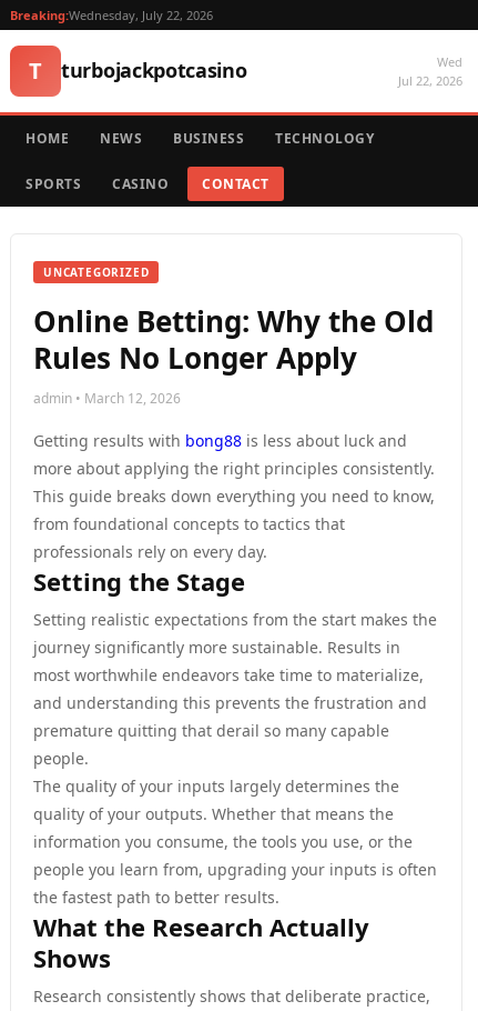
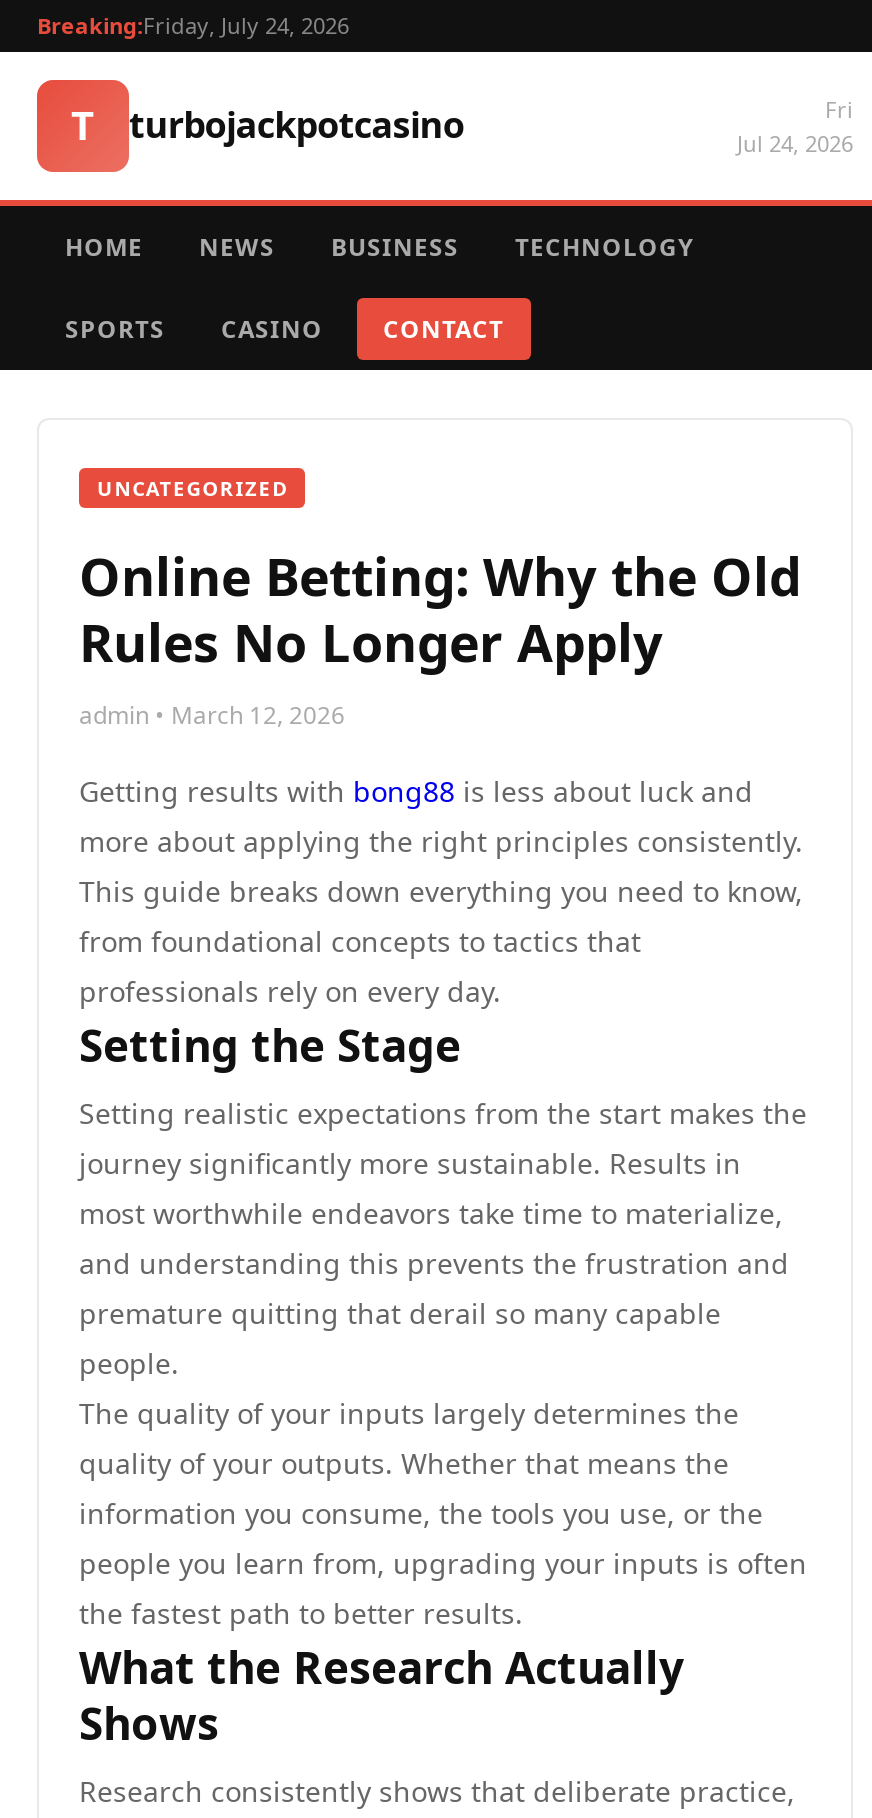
- Breaking:Wednesday, July 22, 2026
+ Breaking:Friday, July 24, 2026

- Wed
- Jul 22, 2026
+ Fri
+ Jul 24, 2026
